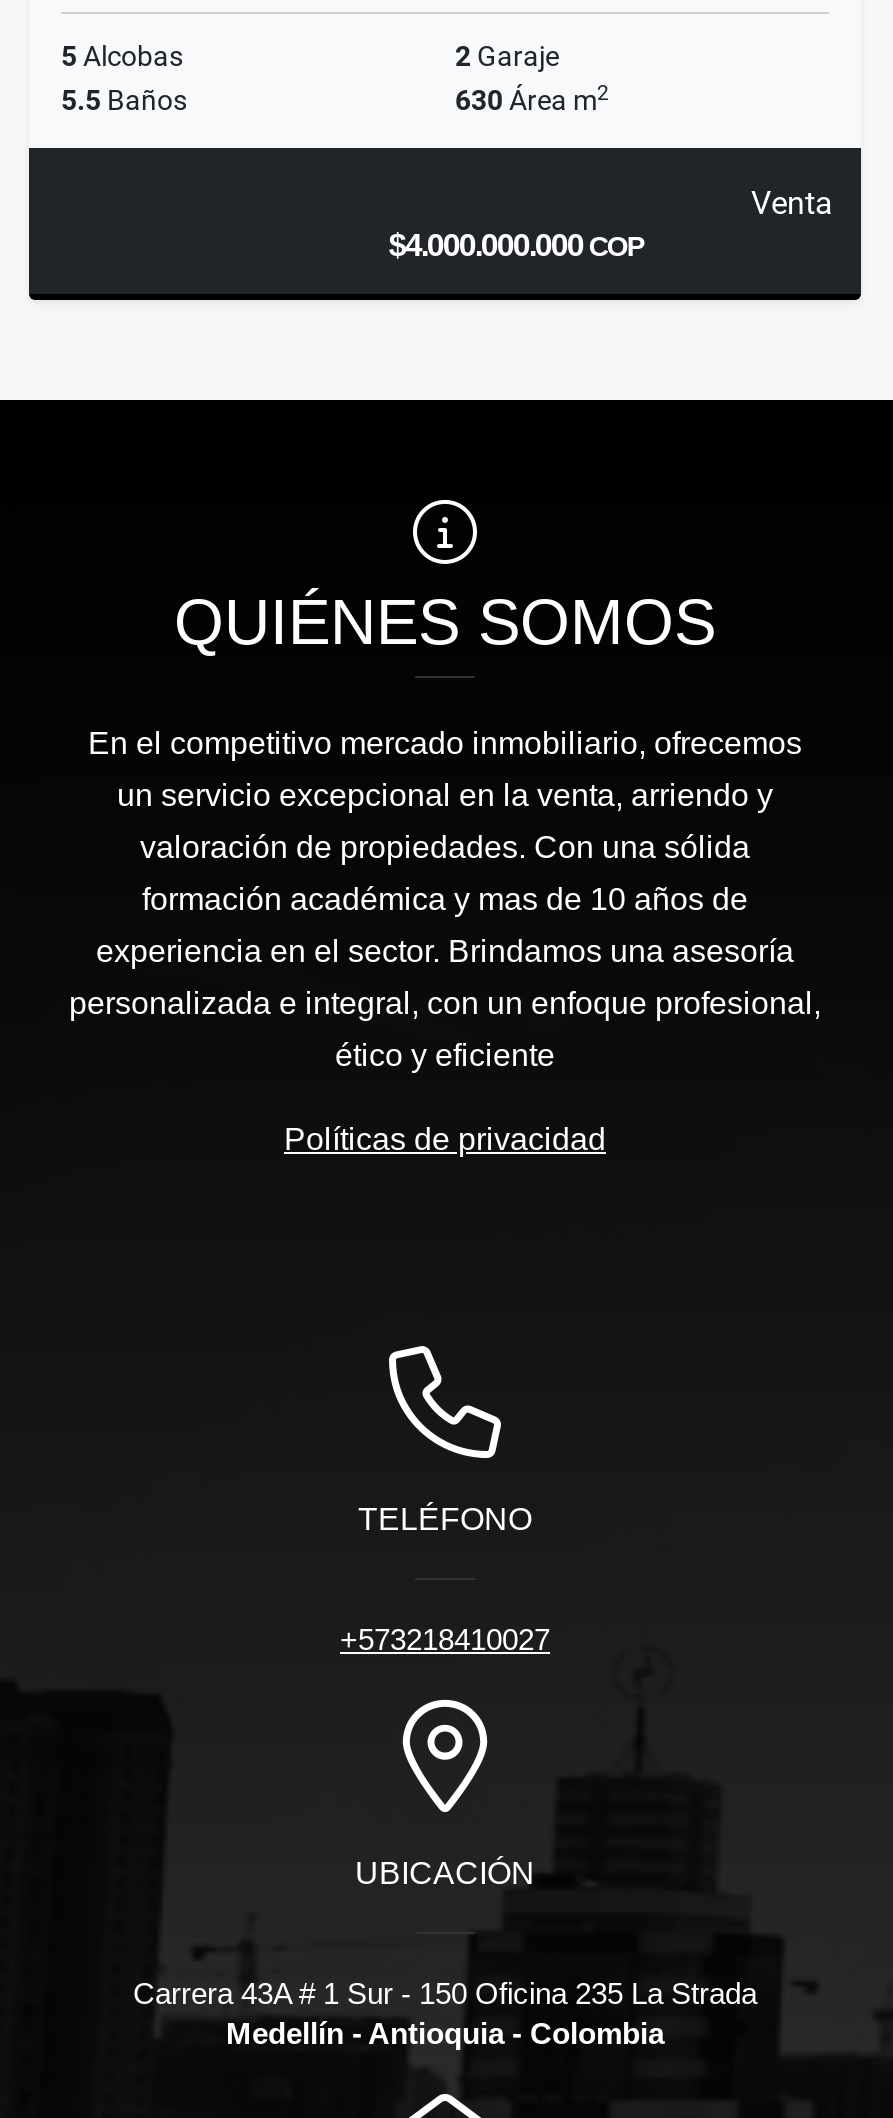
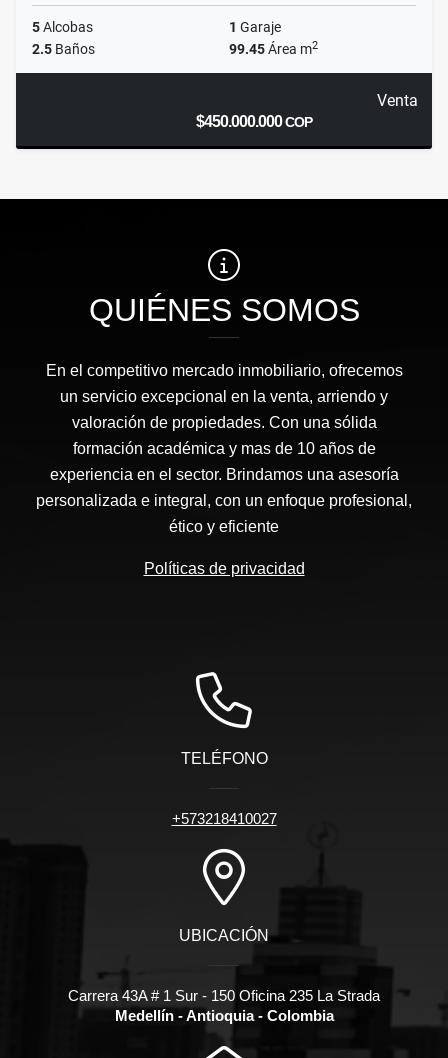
- 2 Garaje
+ 1 Garaje

- 5.5 Baños
+ 2.5 Baños

- 630 Área m2
+ 99.45 Área m2

- $4.000.000.000 COP
+ $450.000.000 COP
